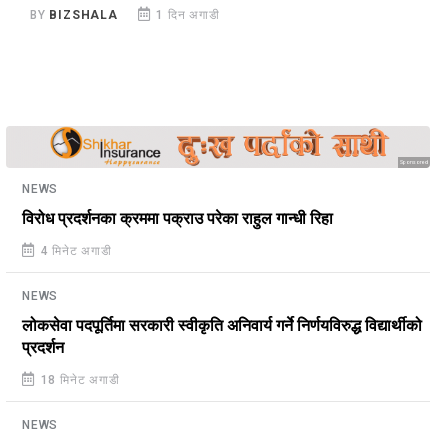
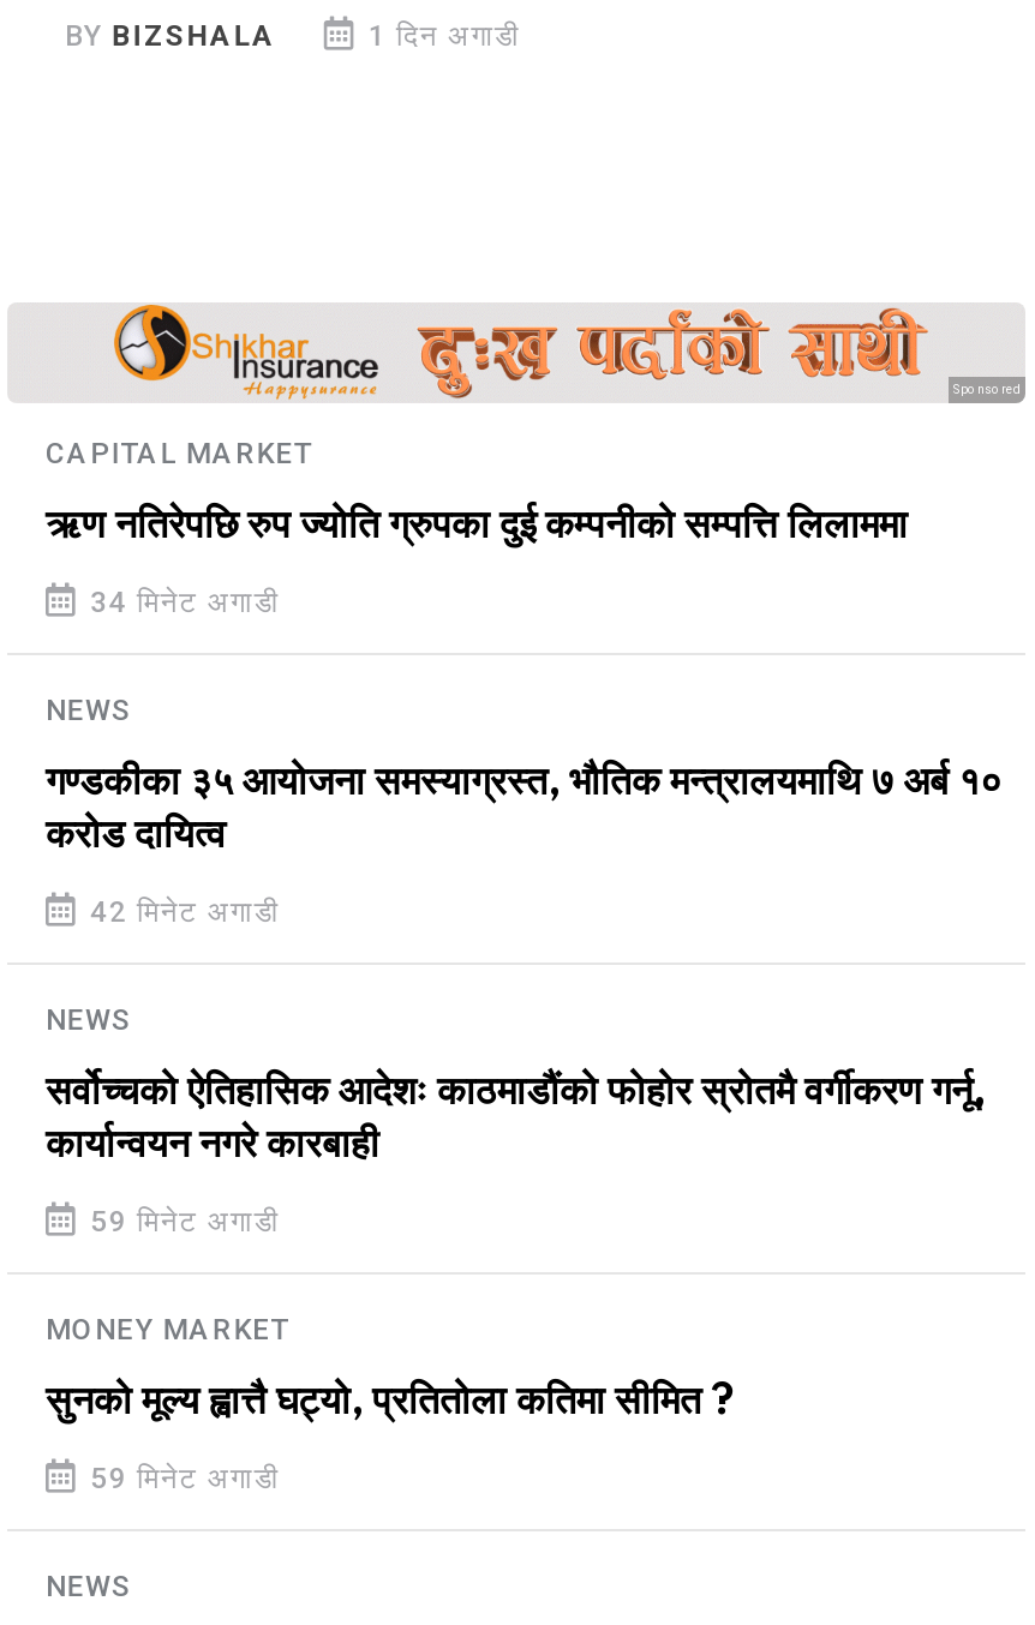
+ CAPITAL MARKET
+ ऋण नतिरेपछि रुप ज्योति ग्रुपका दुई कम्पनीको सम्पत्ति लिलाममा
+ 34 मिनेट अगाडी

- विरोध प्रदर्शनका क्रममा पक्राउ परेका राहुल गान्धी रिहा
+ गण्डकीका ३५ आयोजना समस्याग्रस्त, भौतिक मन्त्रालयमाथि ७ अर्ब १०
+ करोड दायित्व

- 4 मिनेट अगाडी
+ 42 मिनेट अगाडी

- लोकसेवा पदपूर्तिमा सरकारी स्वीकृति अनिवार्य गर्ने निर्णयविरुद्ध विद्यार्थीको
- प्रदर्शन
- 18 मिनेट अगाडी
+ सर्वोच्चको ऐतिहासिक आदेशः काठमाडौंको फोहोर स्रोतमै वर्गीकरण गर्नू,
+ कार्यान्वयन नगरे कारबाही
+ 59 मिनेट अगाडी
+ MONEY MARKET
+ सुनको मूल्य ह्वात्तै घट्यो, प्रतितोला कतिमा सीमित ?
+ 59 मिनेट अगाडी
